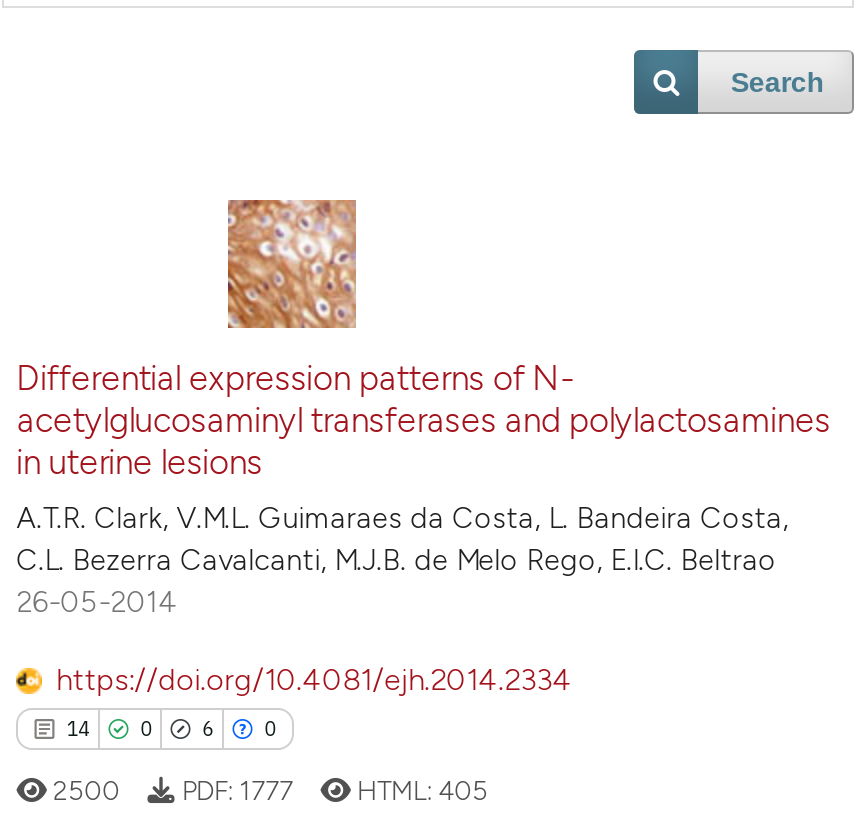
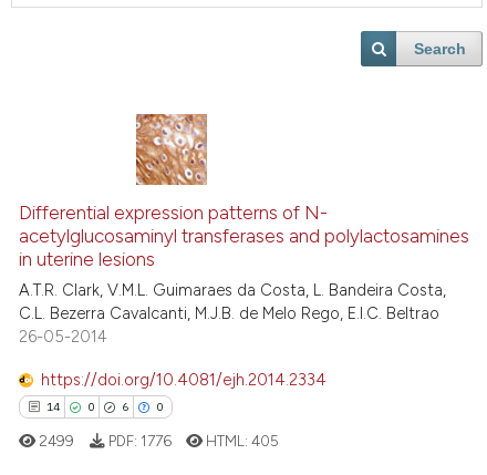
- 2500
+ 2499

- PDF: 1777
+ PDF: 1776
